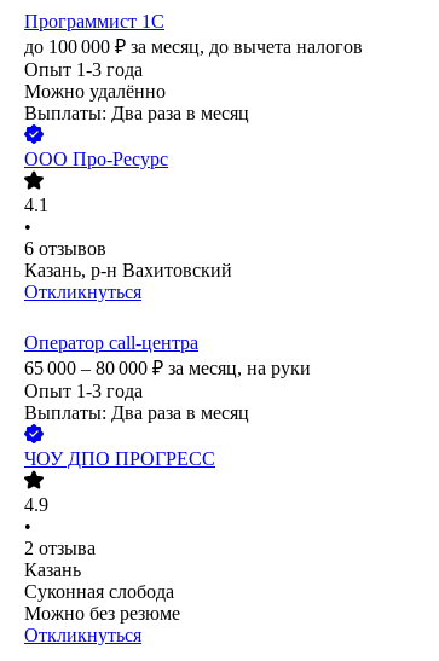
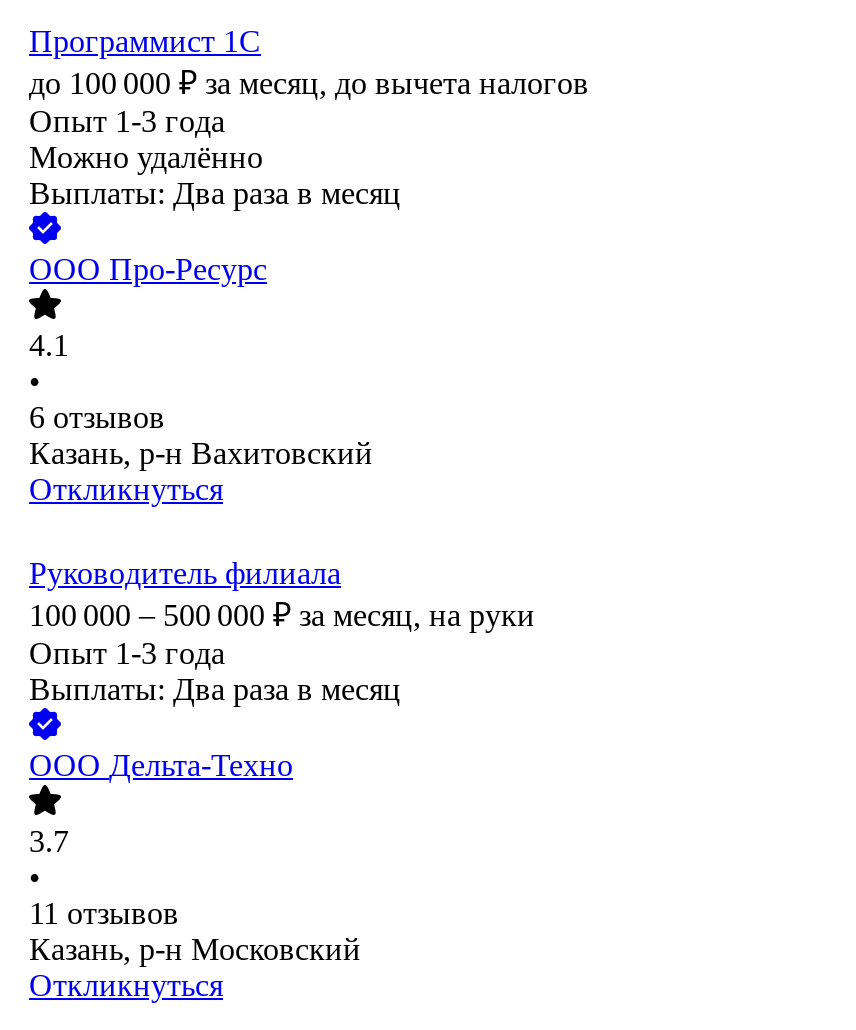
- Оператор call-центра
- 65 000 – 80 000 ₽ за месяц, на руки
+ Руководитель филиала
+ 100 000 – 500 000 ₽ за месяц, на руки

- ЧОУ ДПО ПРОГРЕСС
+ ООО Дельта-Техно

- 4.9
+ 3.7

- 2 отзыва
- Казань
- Суконная слобода
- Можно без резюме
+ 11 отзывов
+ Казань, р-н Московский
